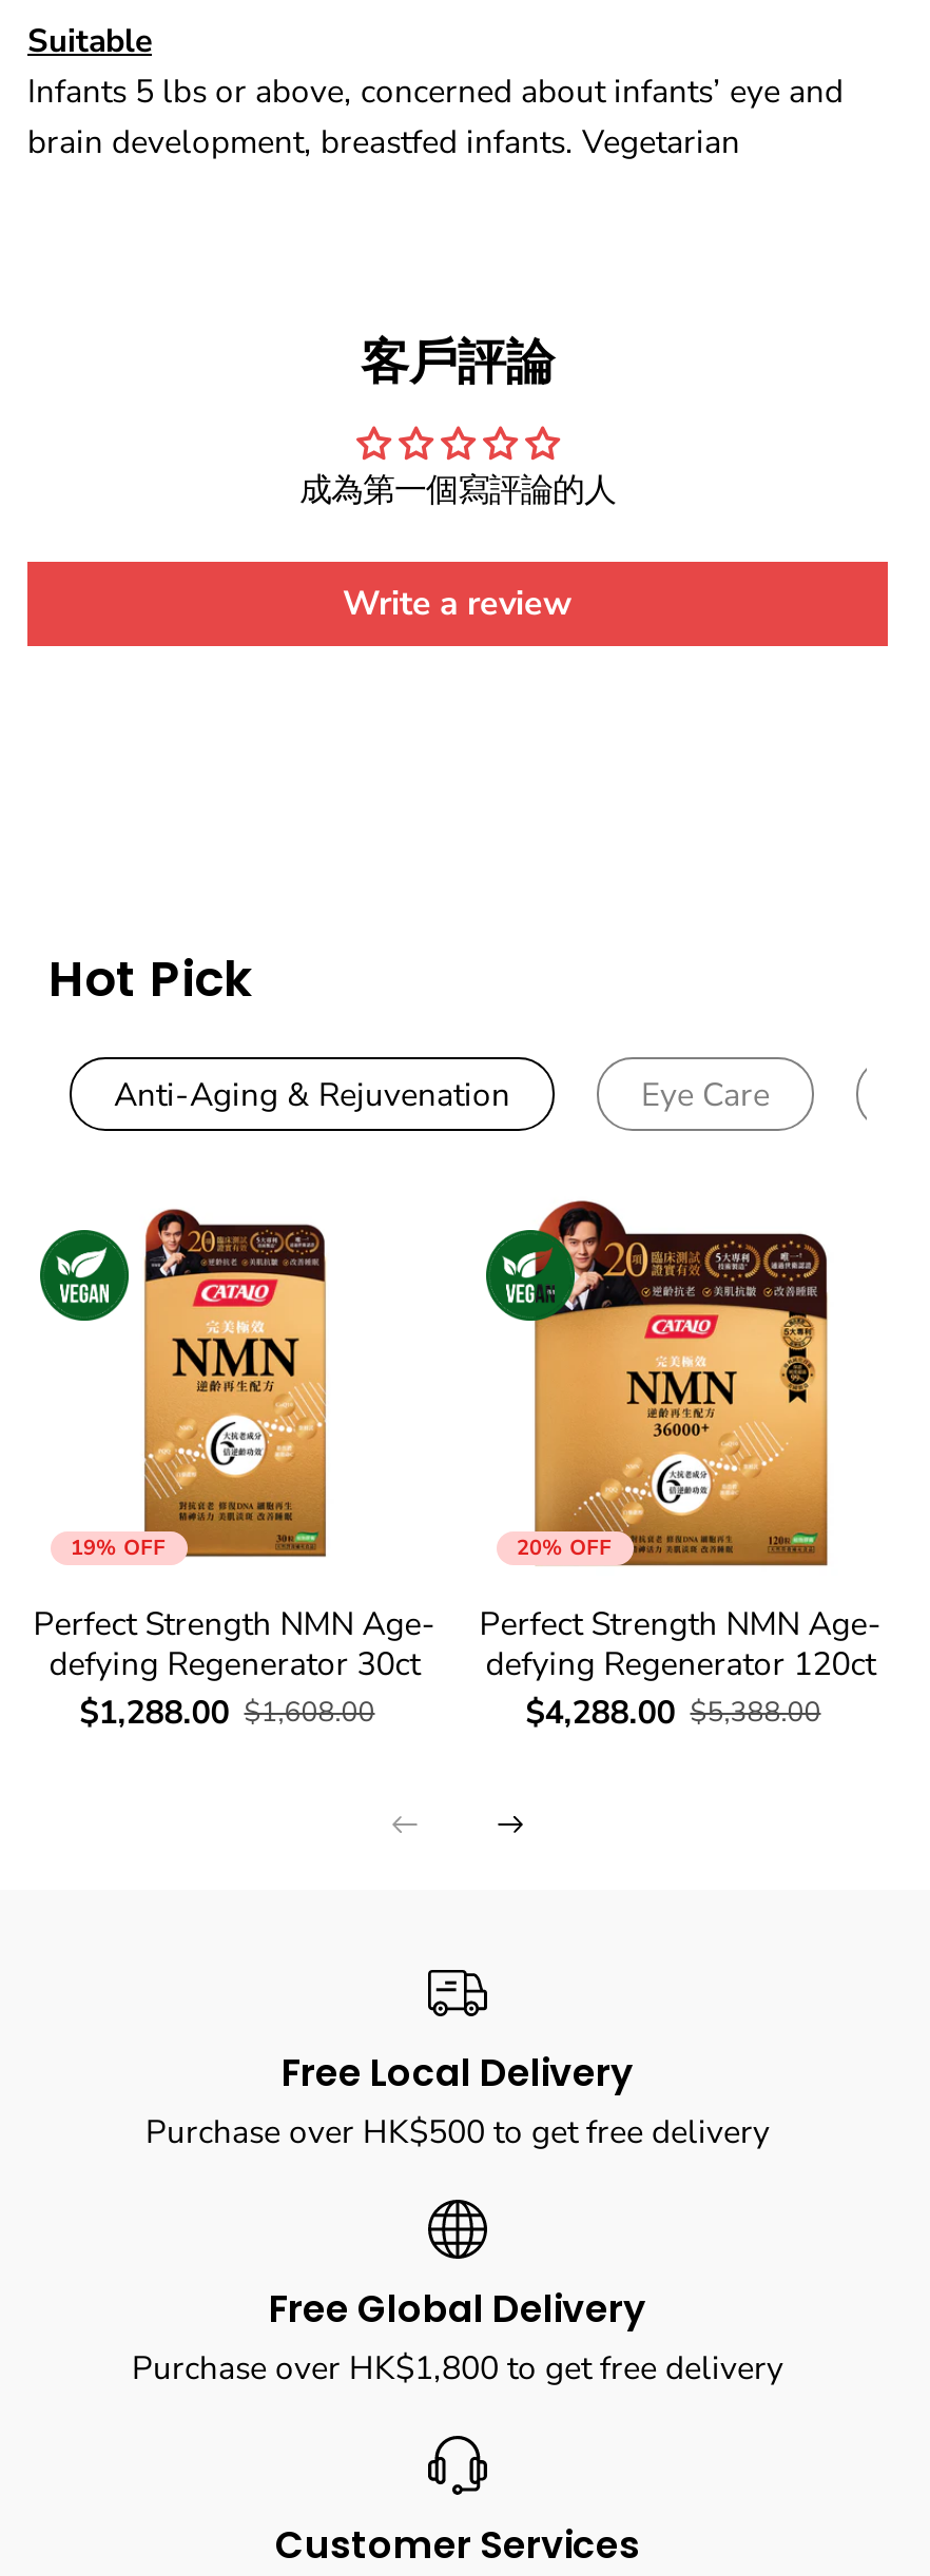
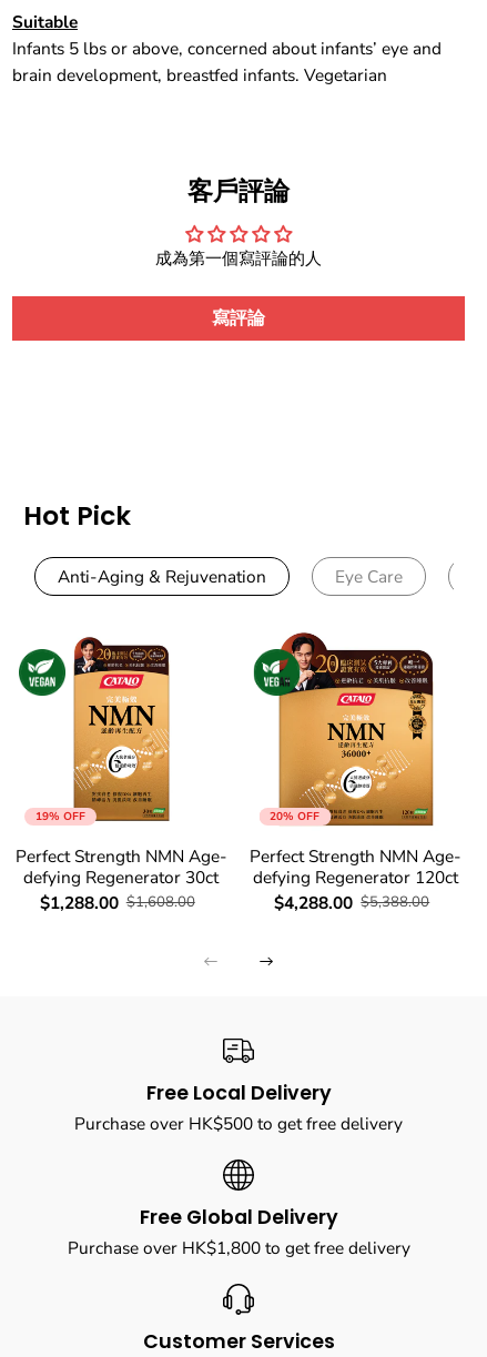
- Write a review
+ 寫評論
